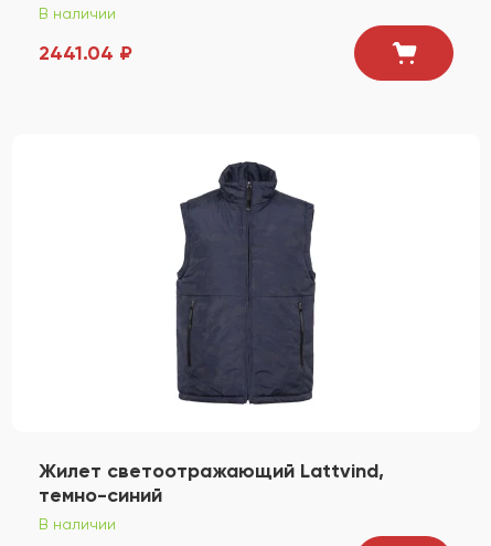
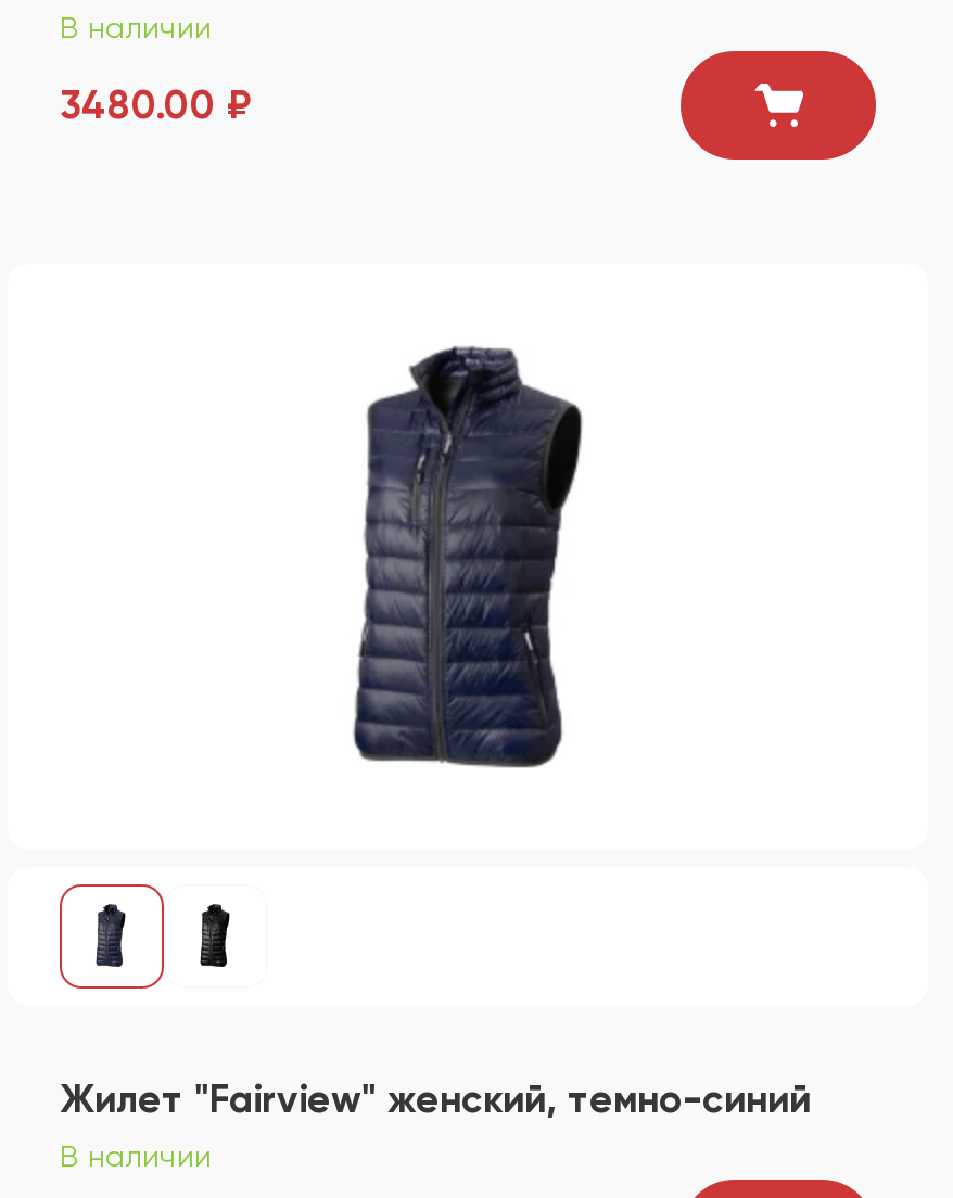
- 2441.04 ₽
+ 3480.00 ₽

- [image]
+ [image]

- Жилет светоотражающий Lattvind,
- темно-синий
+ Жилет "Fairview" женский, темно-синий
